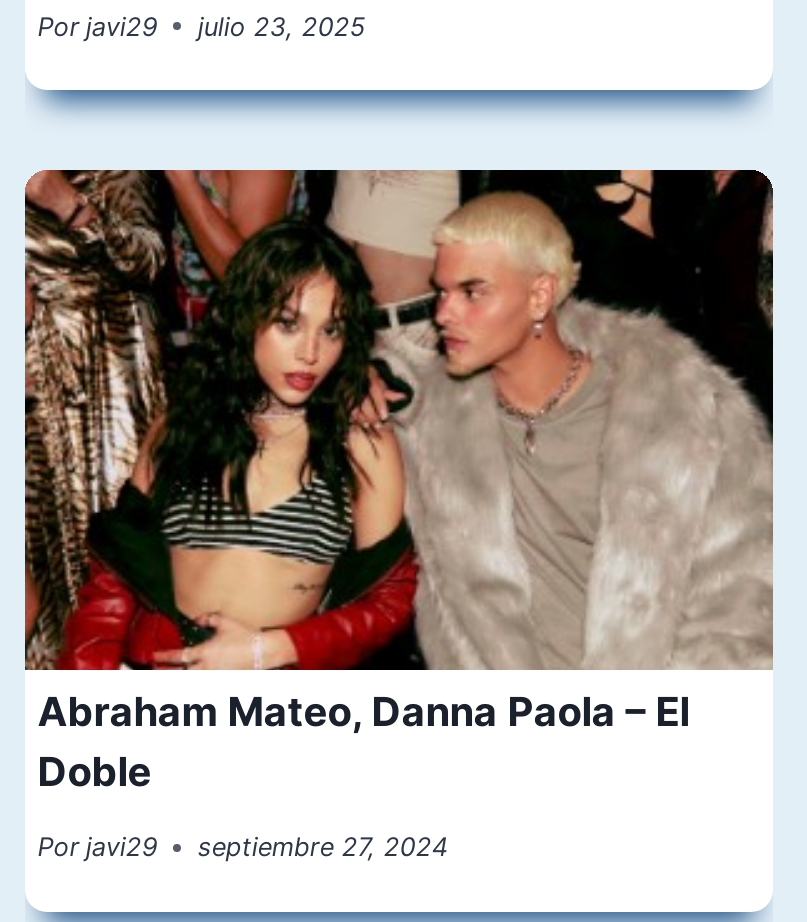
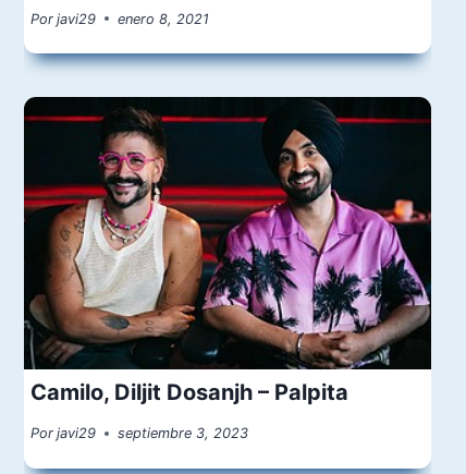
- Por javi29 julio 23, 2025
+ Por javi29 enero 8, 2021

- [image]
- Abraham Mateo, Danna Paola – El
- Doble
+ [image]
+ Camilo, Diljit Dosanjh – Palpita

- Por javi29 septiembre 27, 2024
+ Por javi29 septiembre 3, 2023
